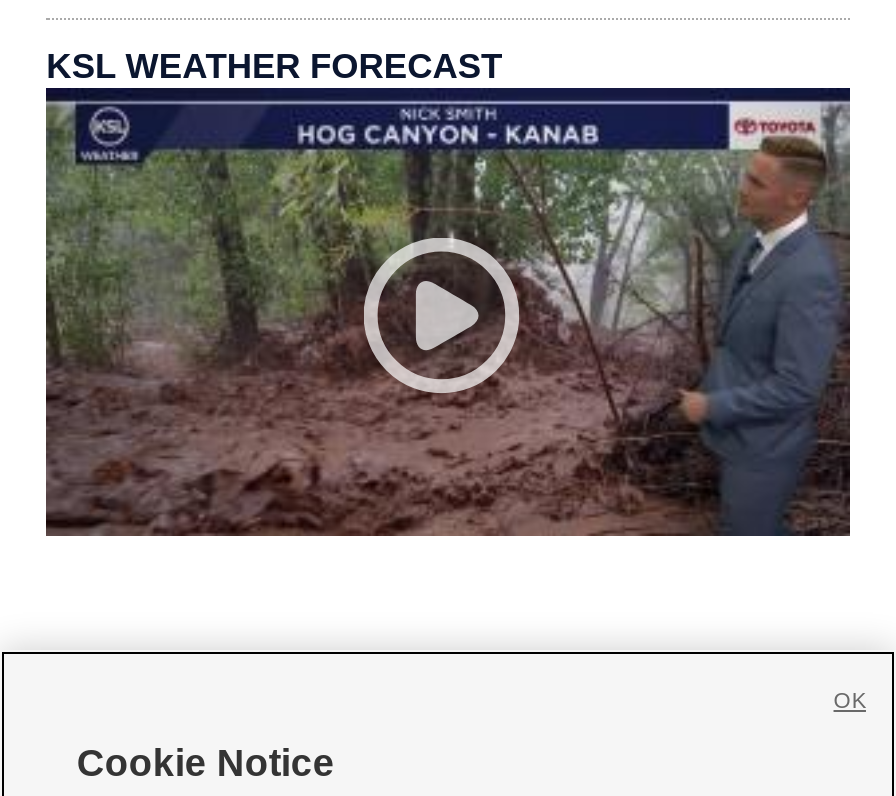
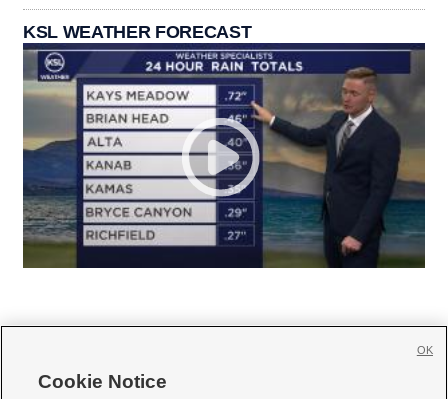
- [image]
+ [image]
